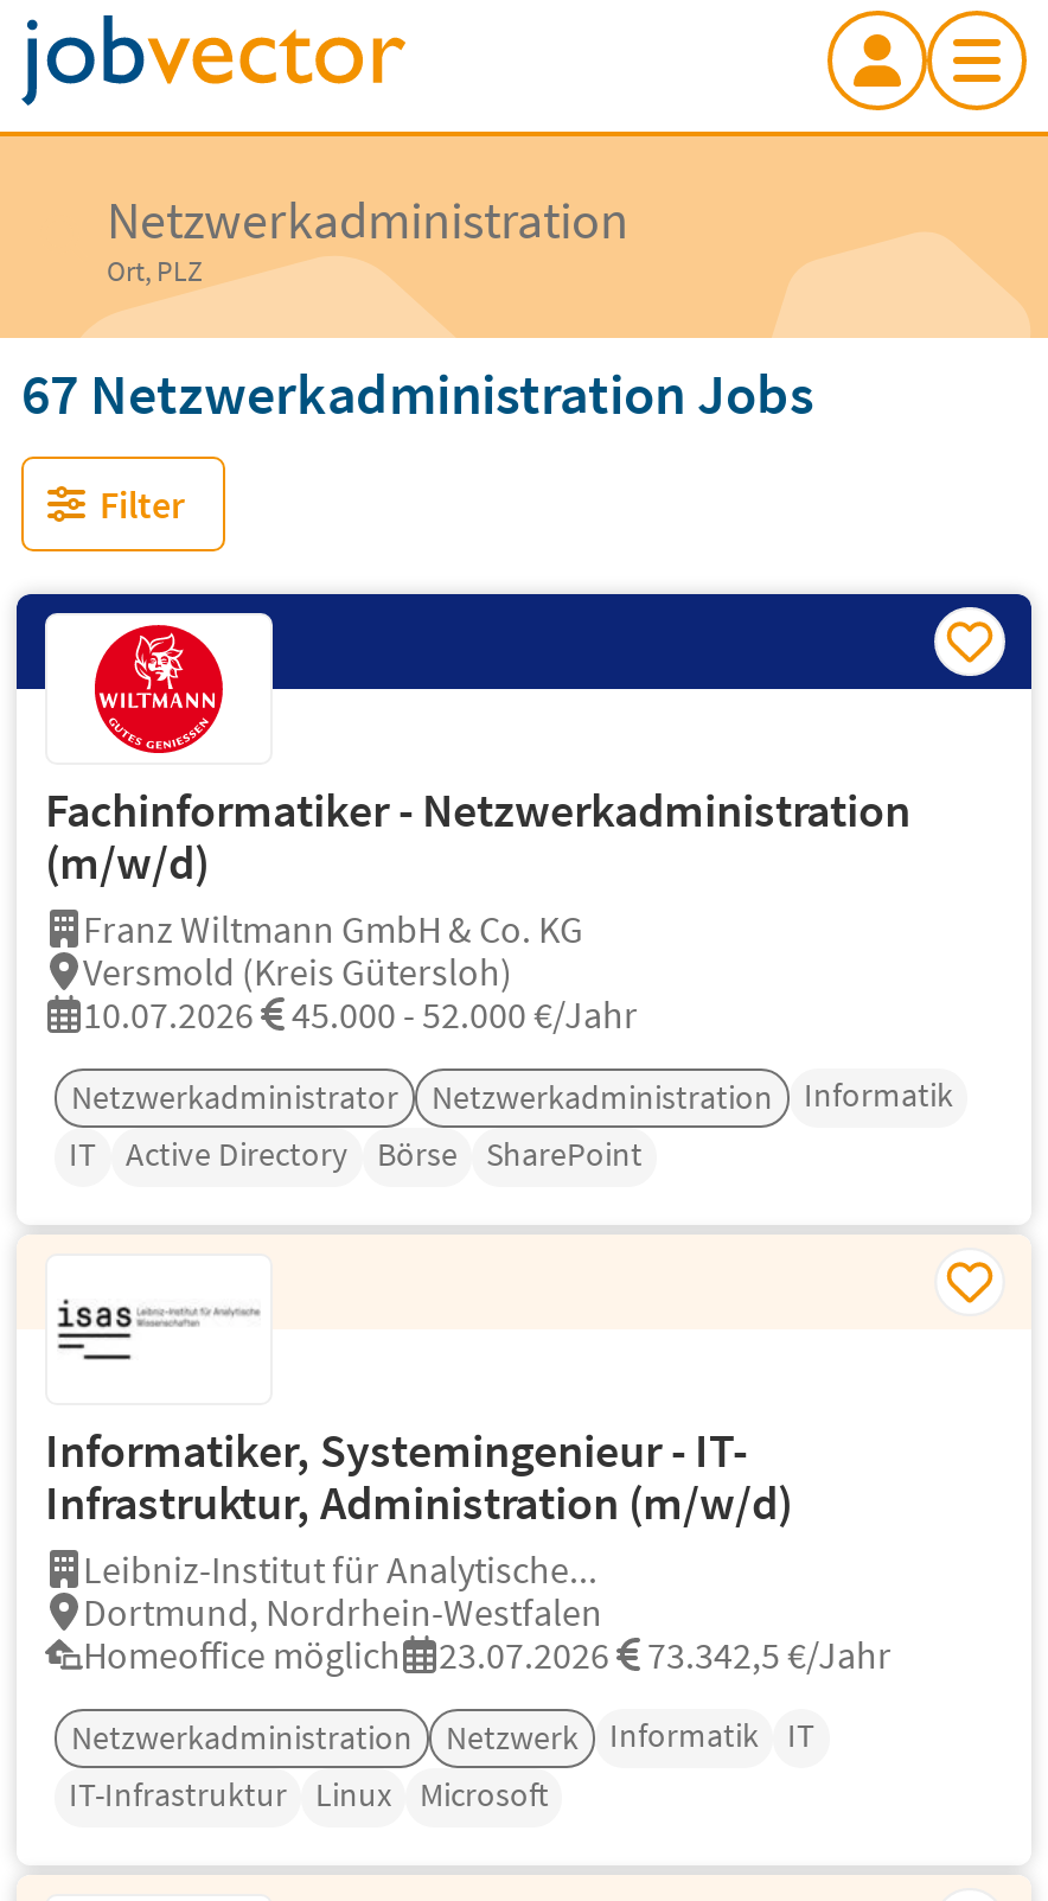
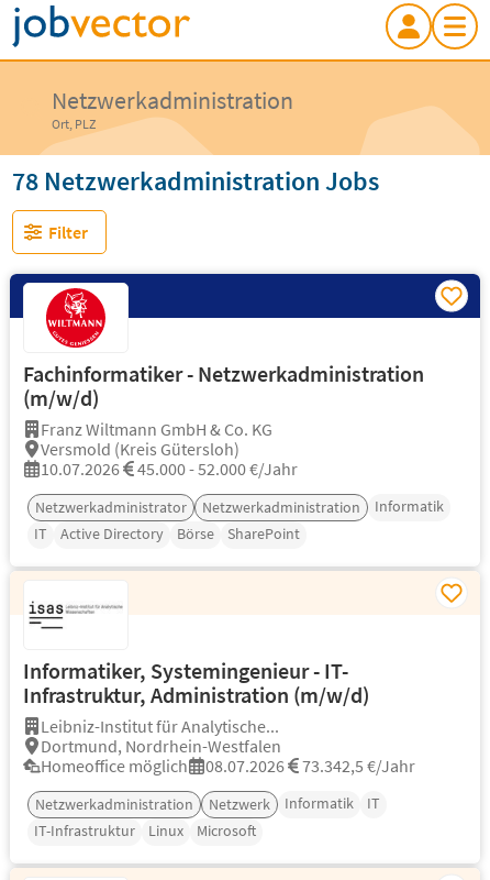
- 67 Netzwerkadministration Jobs
+ 78 Netzwerkadministration Jobs

- Homeoffice möglich 23.07.2026 73.342,5 €/Jahr
+ Homeoffice möglich 08.07.2026 73.342,5 €/Jahr
